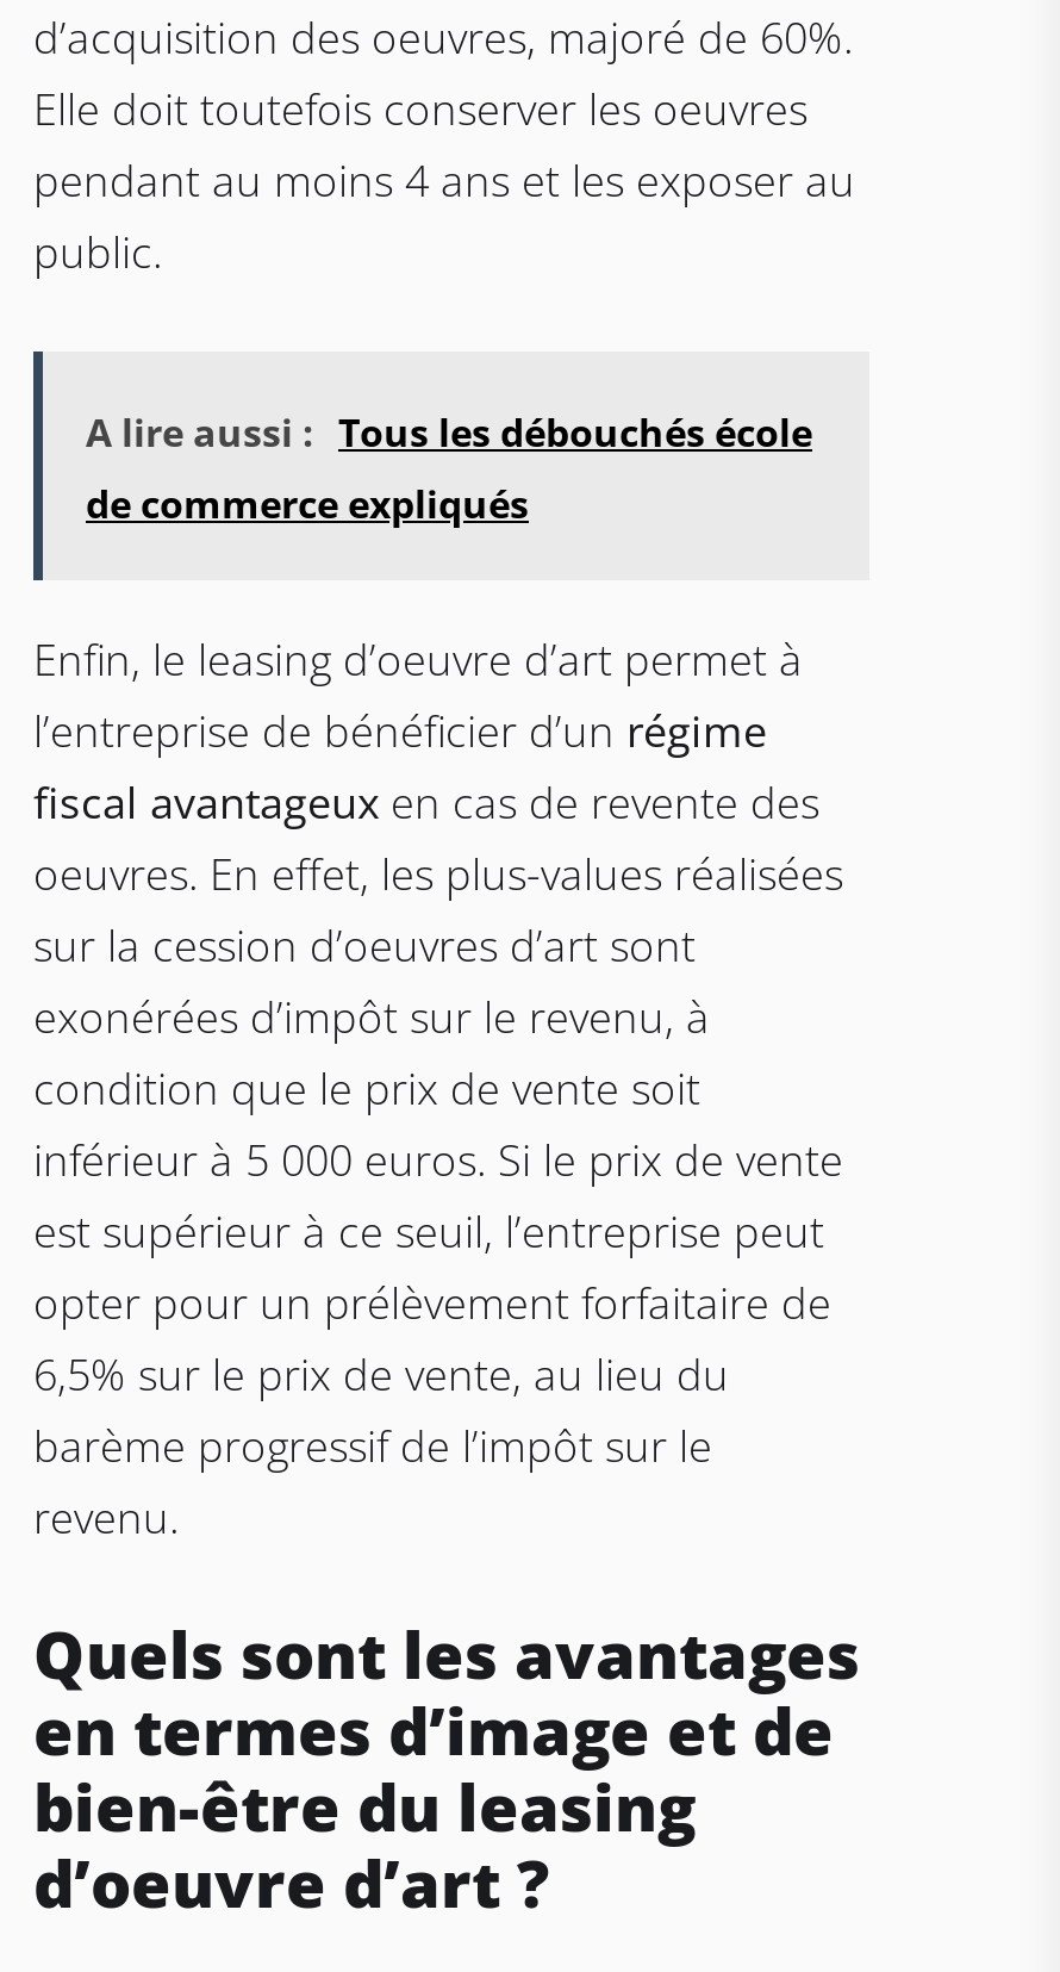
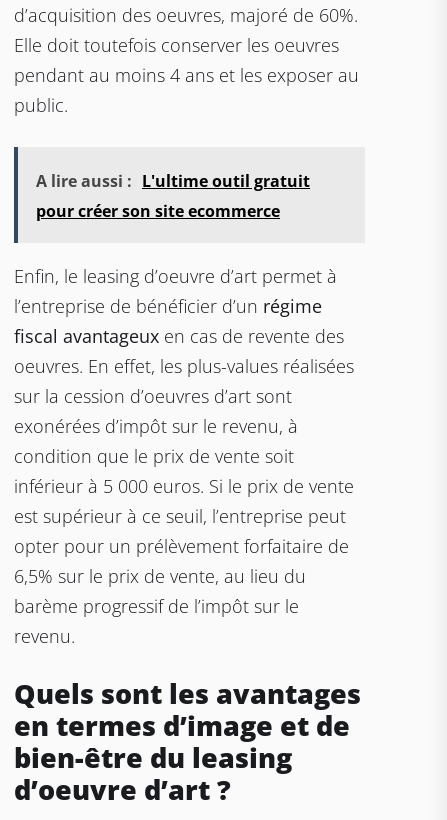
- A lire aussi : Tous les débouchés école
- de commerce expliqués
+ A lire aussi : L'ultime outil gratuit
+ pour créer son site ecommerce
